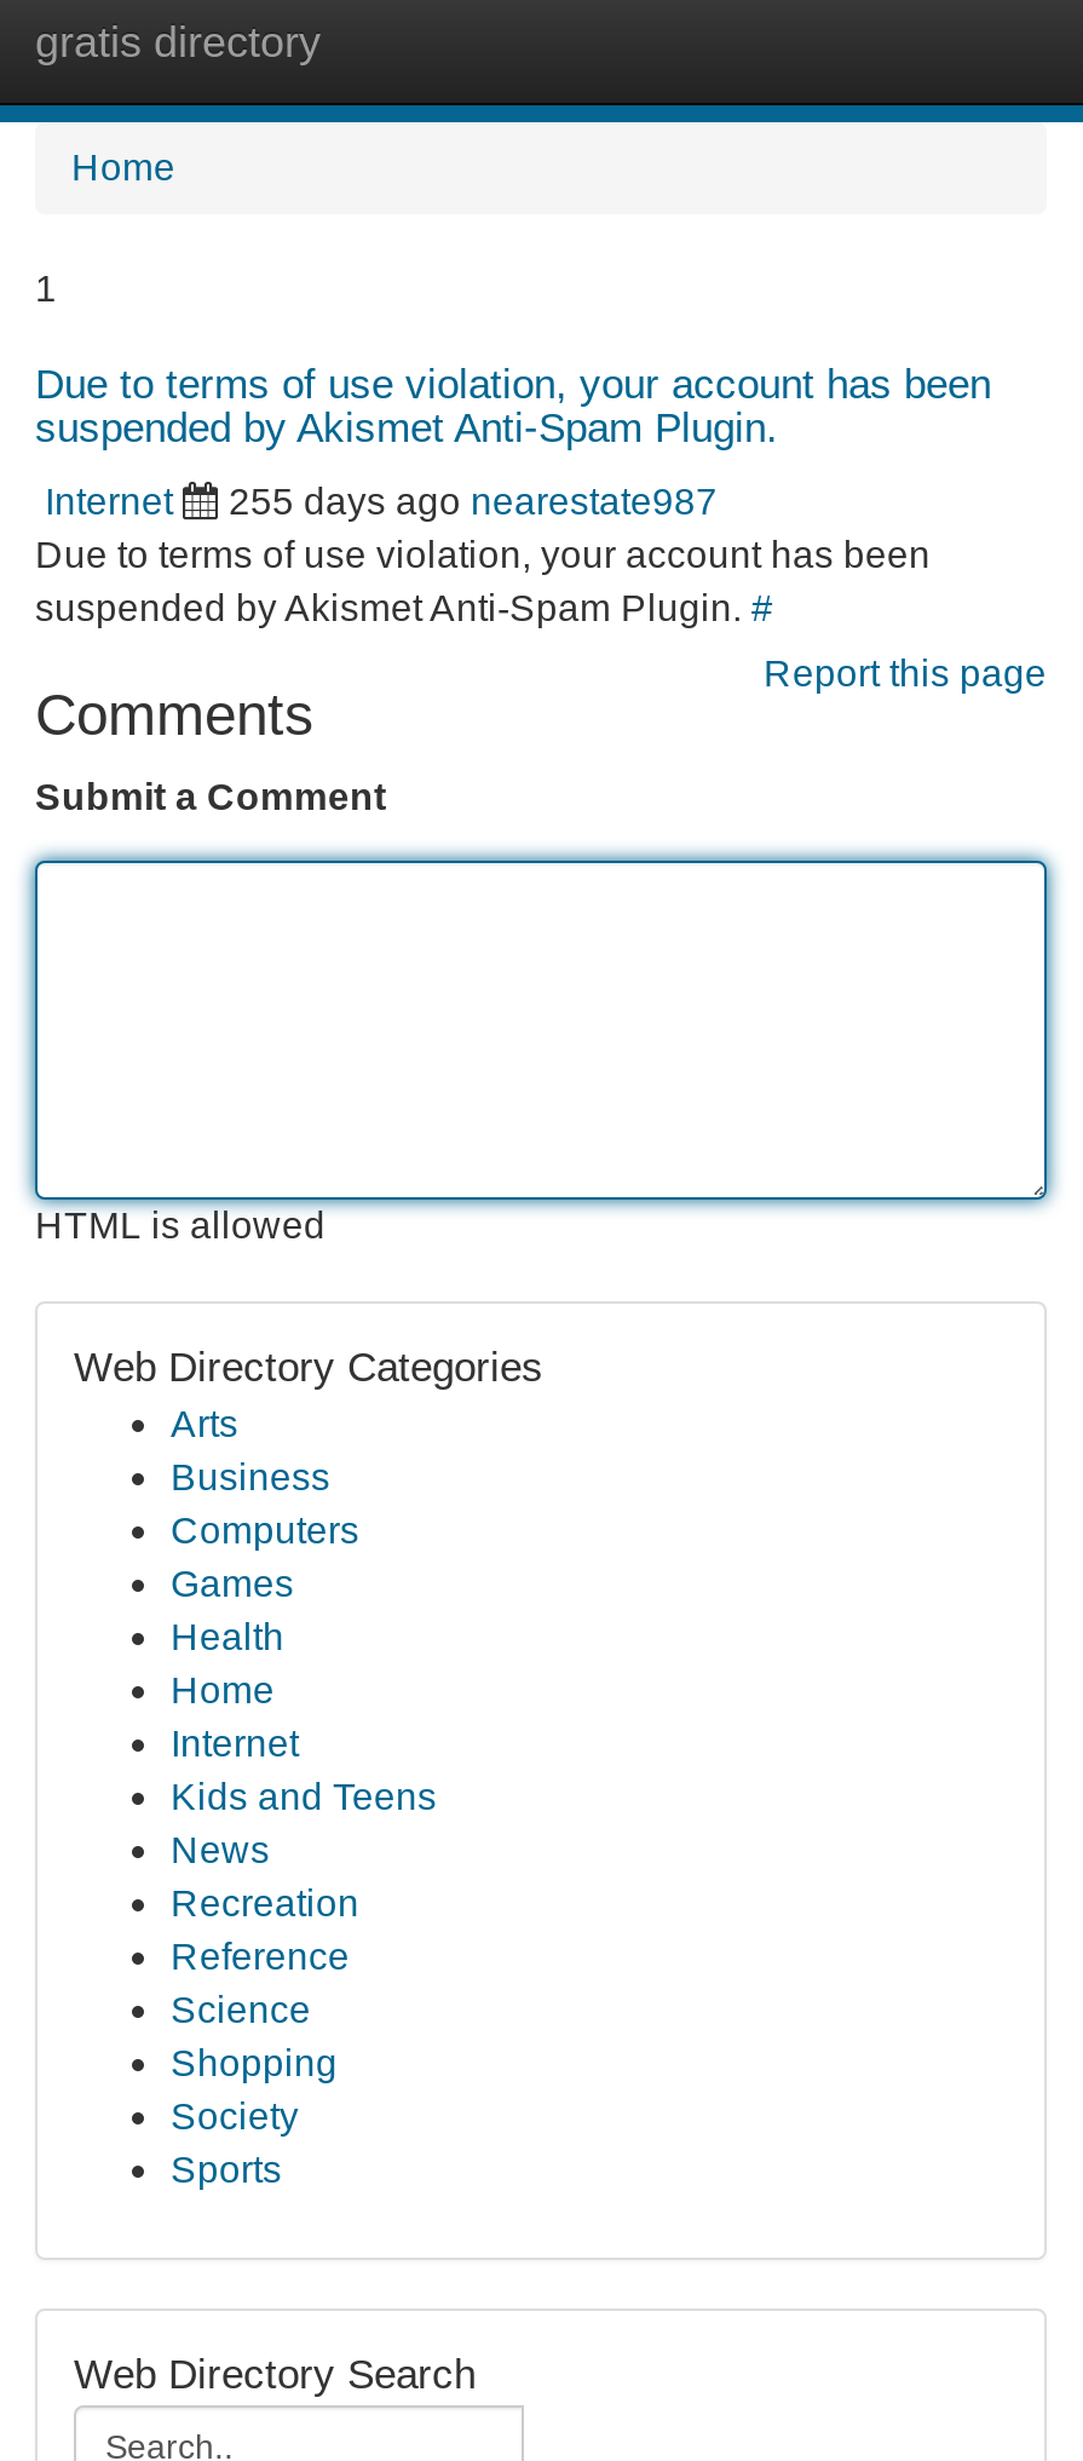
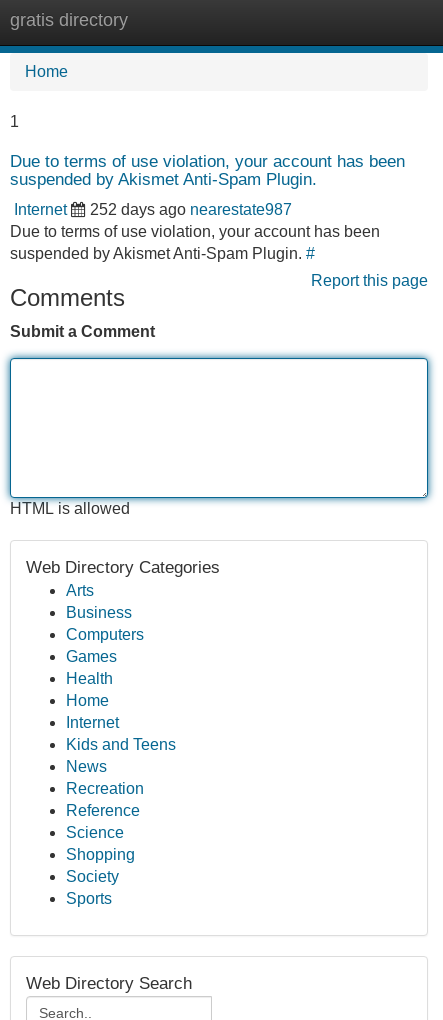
- 255 days ago nearestate987
+ 252 days ago nearestate987
